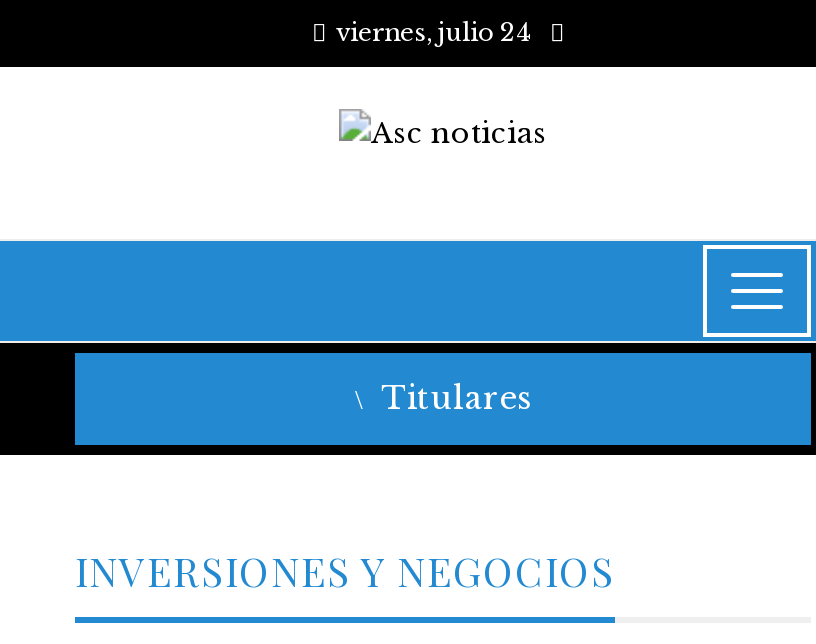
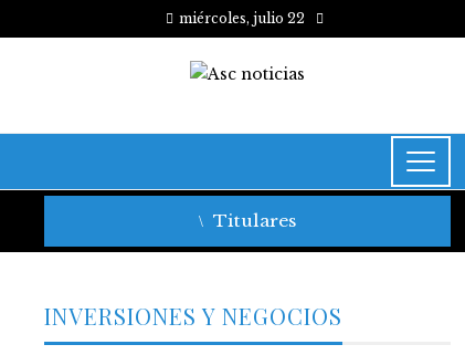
- viernes, julio 24
+ miércoles, julio 22
